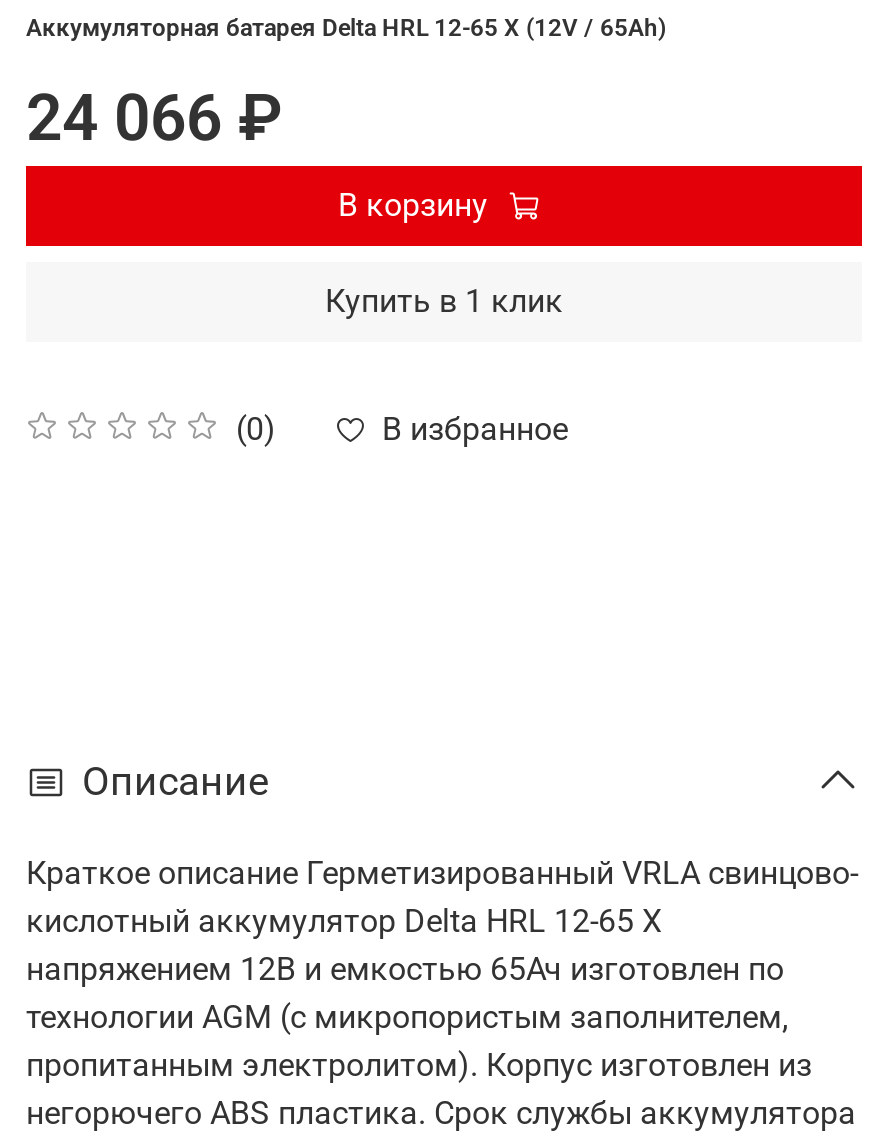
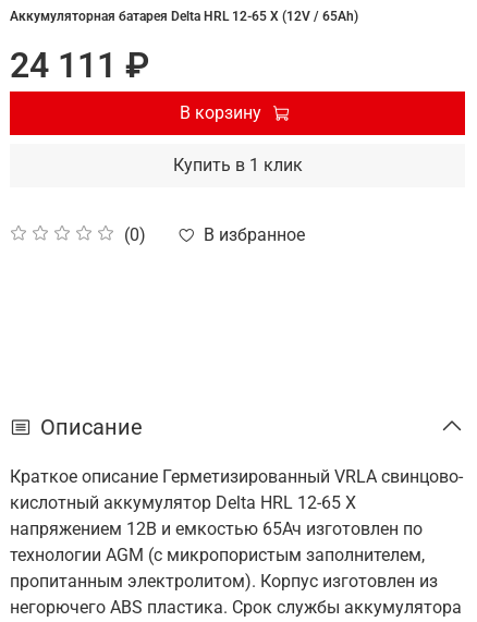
- 24 066 ₽
+ 24 111 ₽
